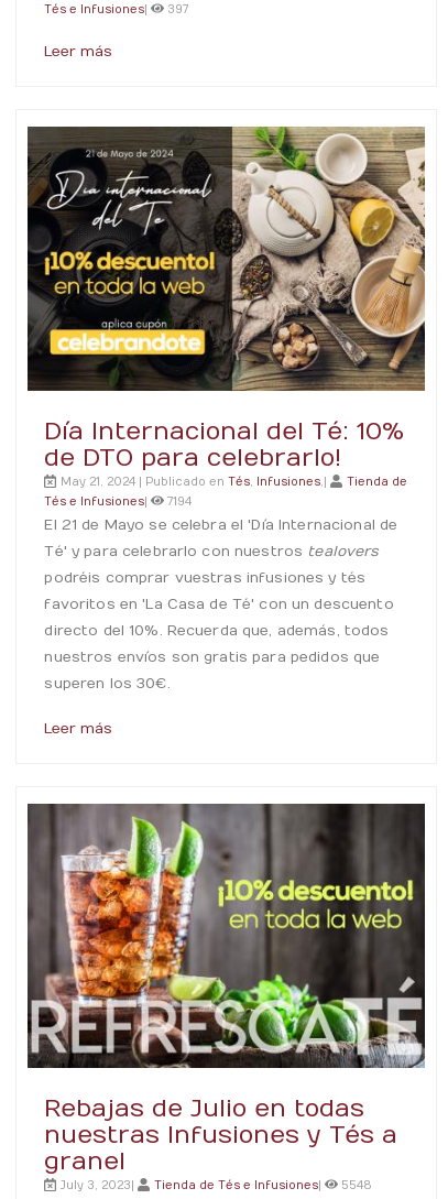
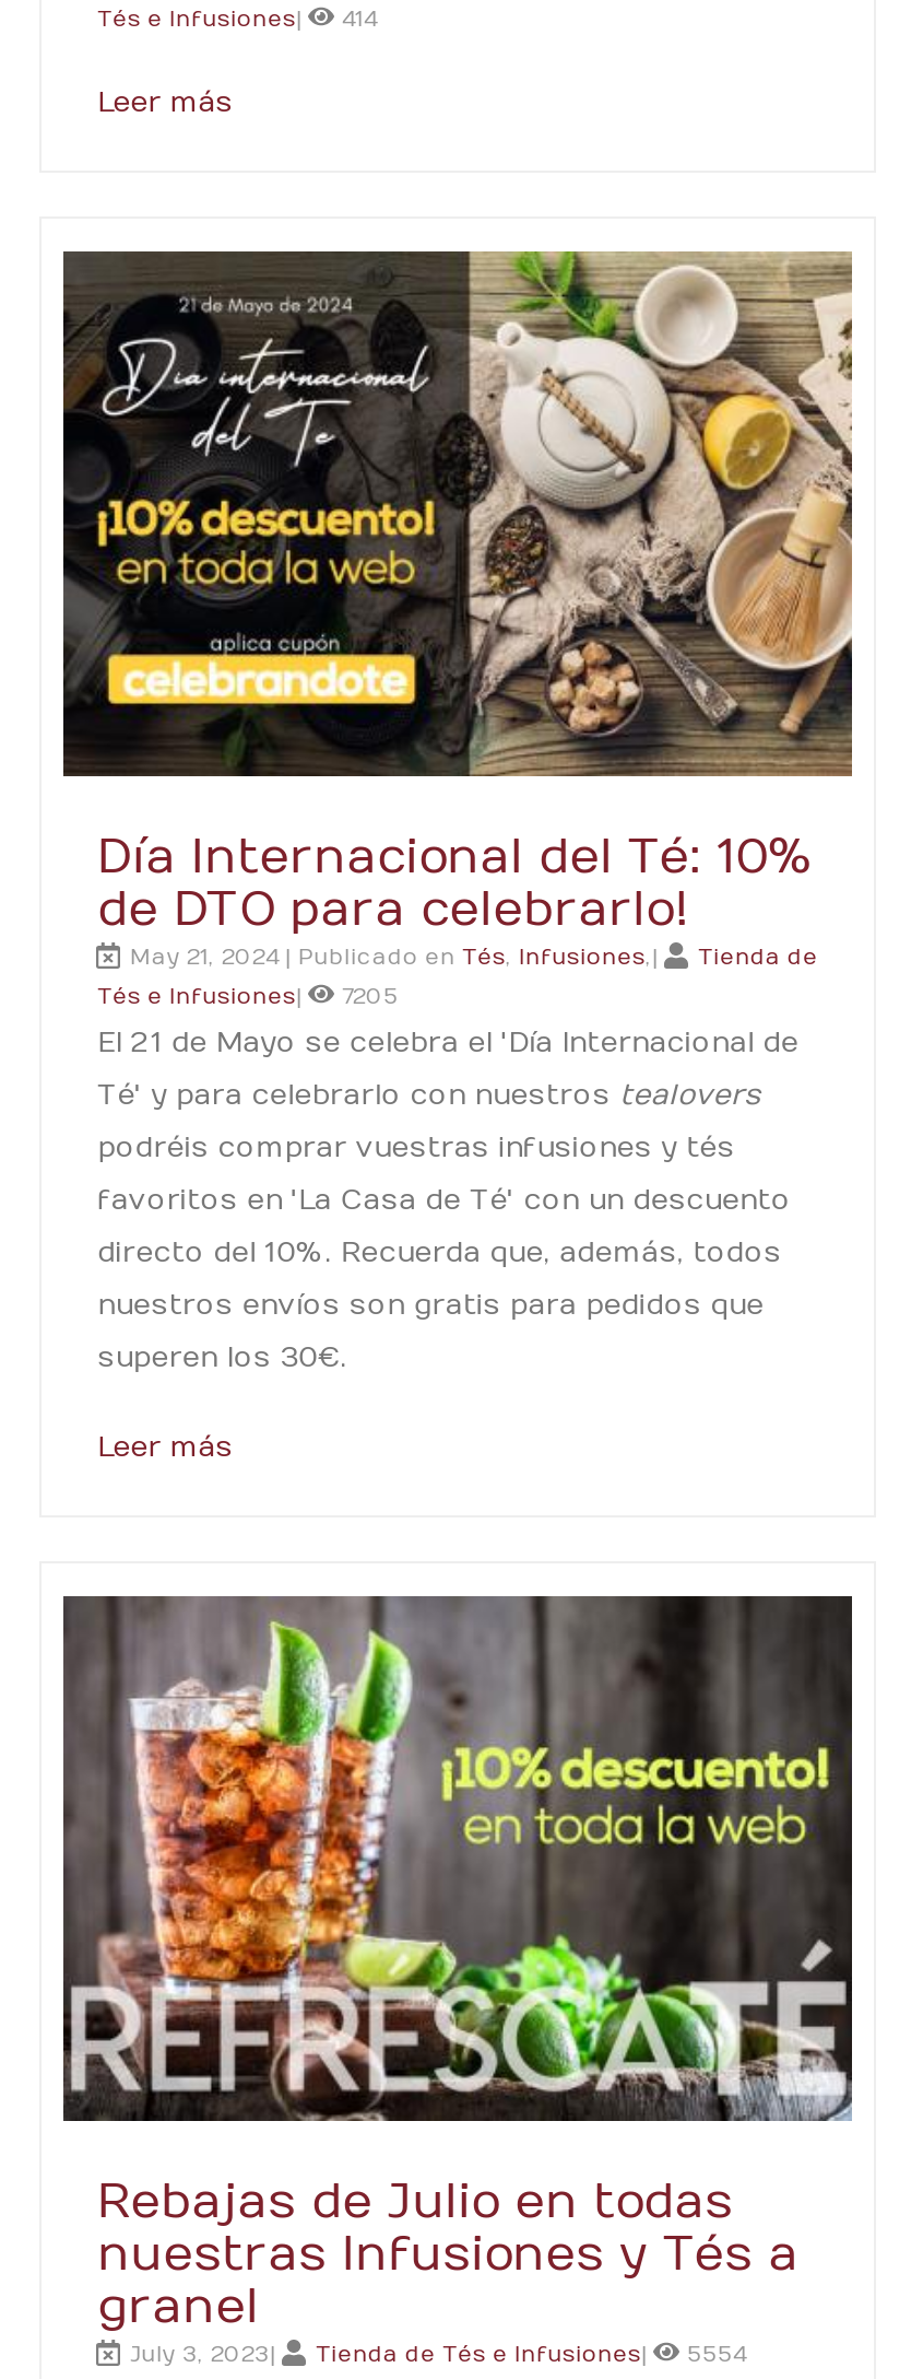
- 397
+ 414

- 7194
+ 7205

- 5548
+ 5554
